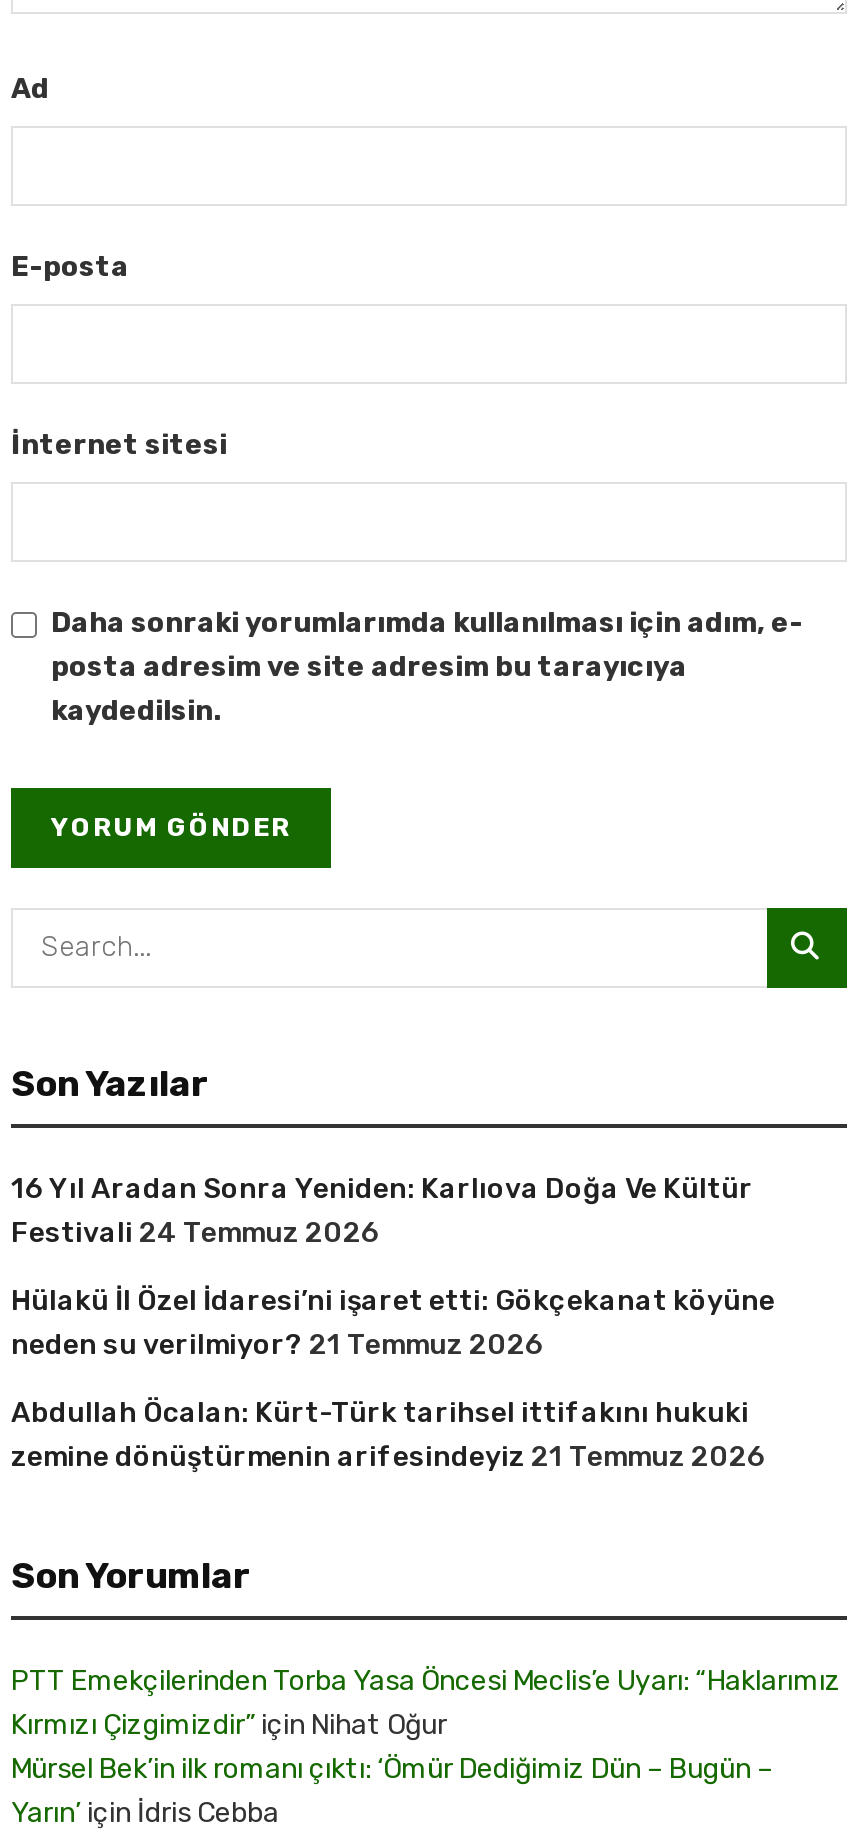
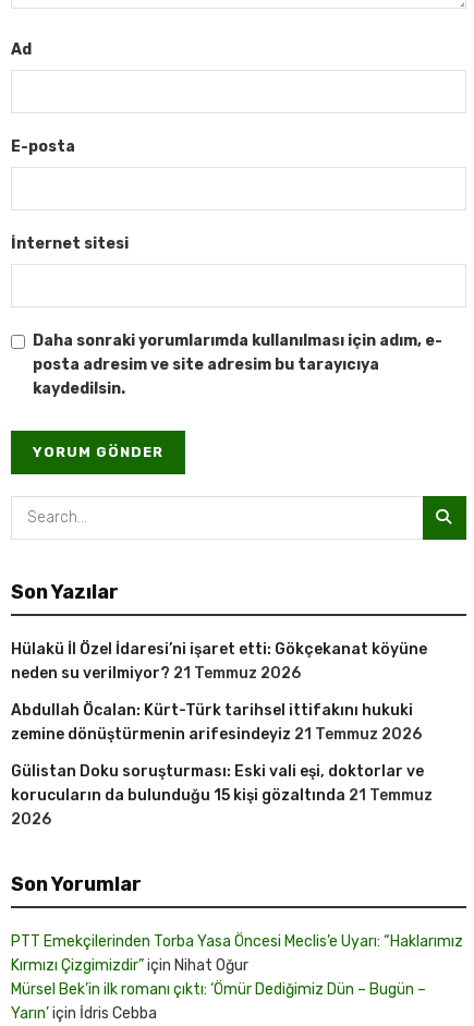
- 16 Yıl Aradan Sonra Yeniden: Karlıova Doğa Ve Kültür
- Festivali 24 Temmuz 2026

moved up: Hülakü İl Özel İdaresi’ni işaret etti: Gökçekanat köyüne | neden su verilmiyor? 21 Temmuz 2026 | Abdullah Öcalan: Kürt-Türk tarihsel ittifakını hukuki | zemine dönüştürmenin arifesindeyiz 21 Temmuz 2026

+ Gülistan Doku soruşturması: Eski vali eşi, doktorlar ve
+ korucuların da bulunduğu 15 kişi gözaltında 21 Temmuz
+ 2026
